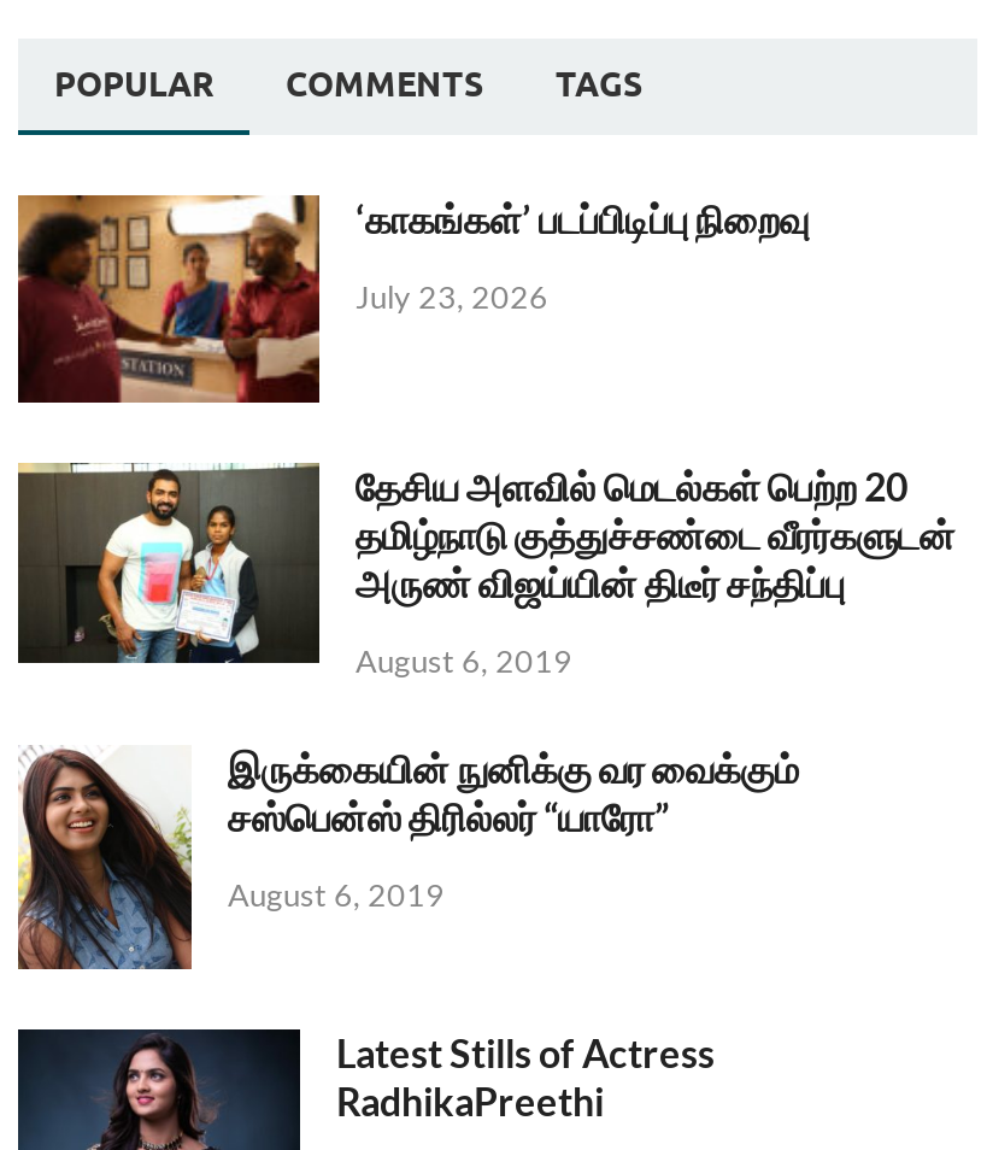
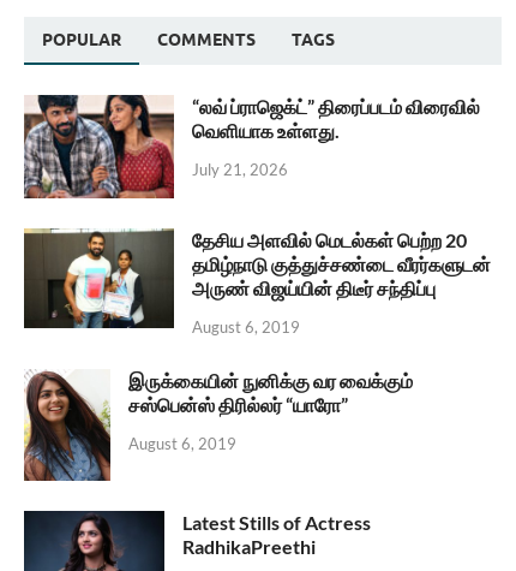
- [image]
- ‘காகங்கள்’ படப்பிடிப்பு நிறைவு
+ [image]
+ “லவ் ப்ராஜெக்ட்” திரைப்படம் விரைவில்
+ வெளியாக உள்ளது.

- July 23, 2026
+ July 21, 2026
